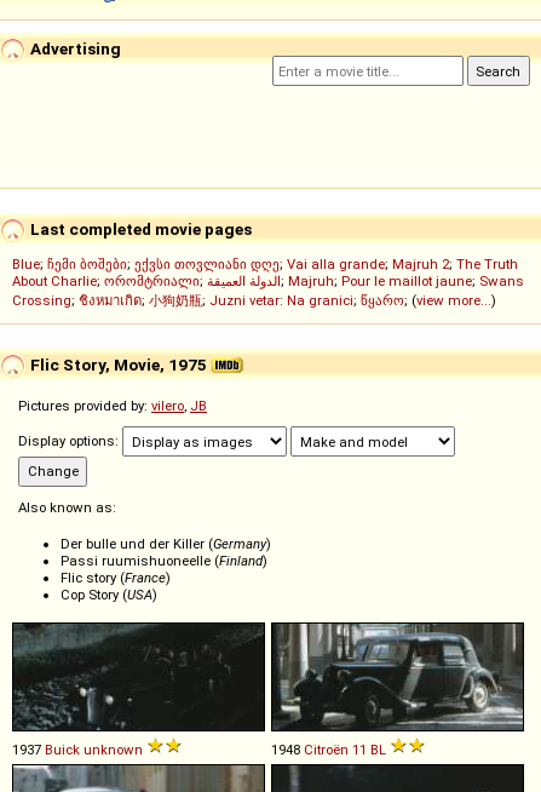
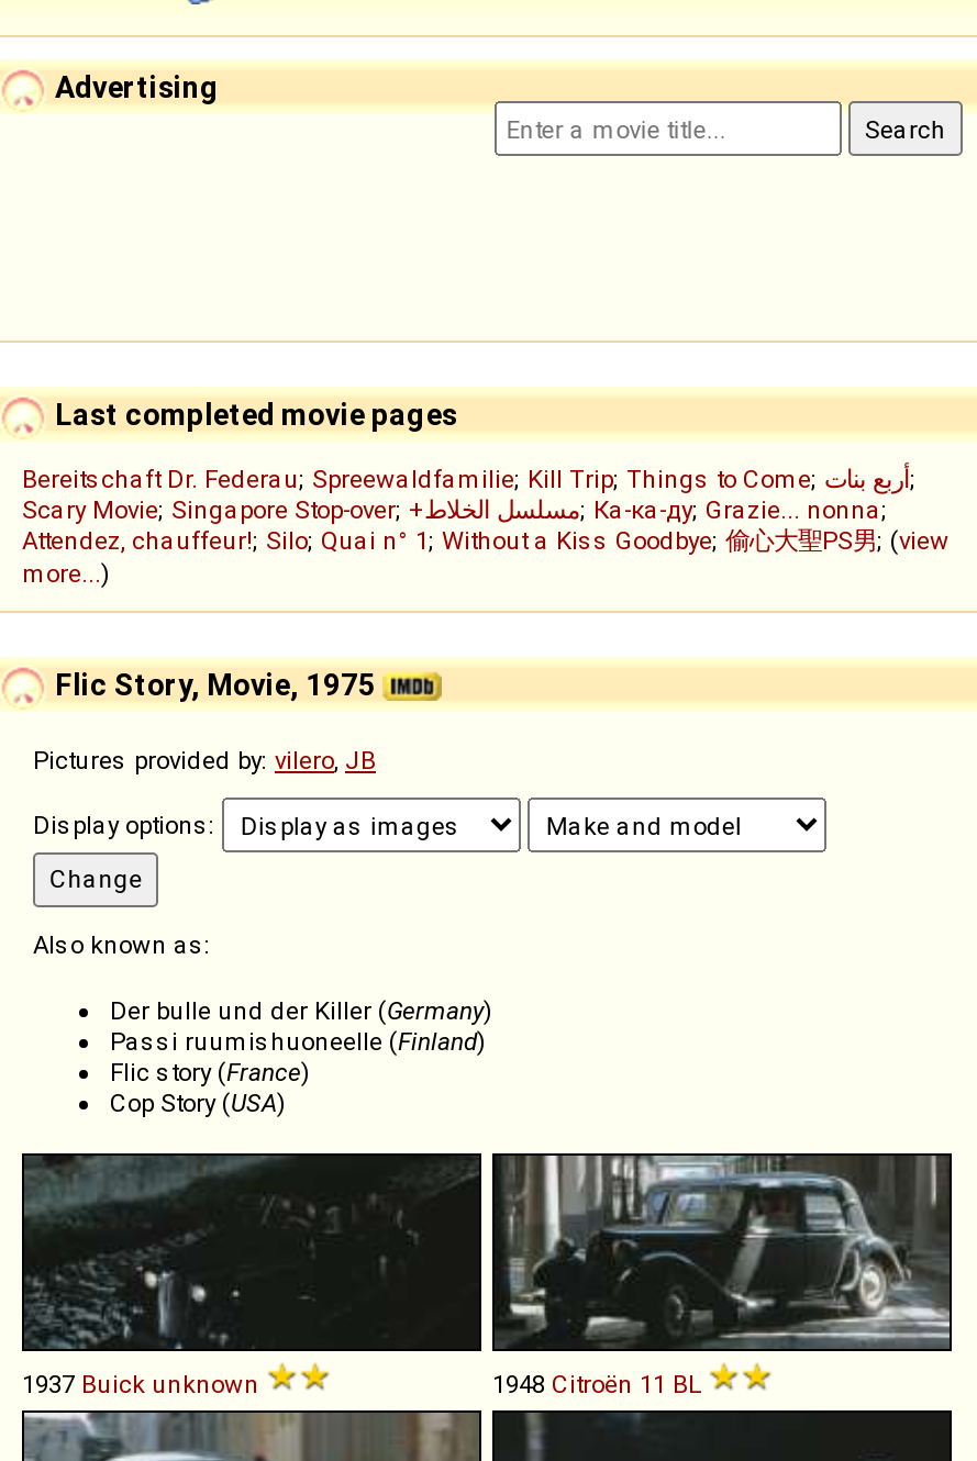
- Blue; ჩემი ბოშები; ექვსი თოვლიანი დღე; Vai alla grande; Majruh 2; The Truth
- About Charlie; ორომტრიალი; الدولة العميقة; Majruh; Pour le maillot jaune; Swans
- Crossing;ชิงหมาเกิด;小狗奶瓶; Juzni vetar: Na granici; წყარო; (view more...)
+ Bereitschaft Dr. Federau; Spreewaldfamilie; Kill Trip; Things to Come; أربع بنات;
+ Scary Movie; Singapore Stop-over; +مسلسل الخلاط; Ка-ка-ду; Grazie... nonna;
+ Attendez, chauffeur!; Silo; Quai n° 1; Without a Kiss Goodbye;偷心大聖PS男; (view
+ more...)
